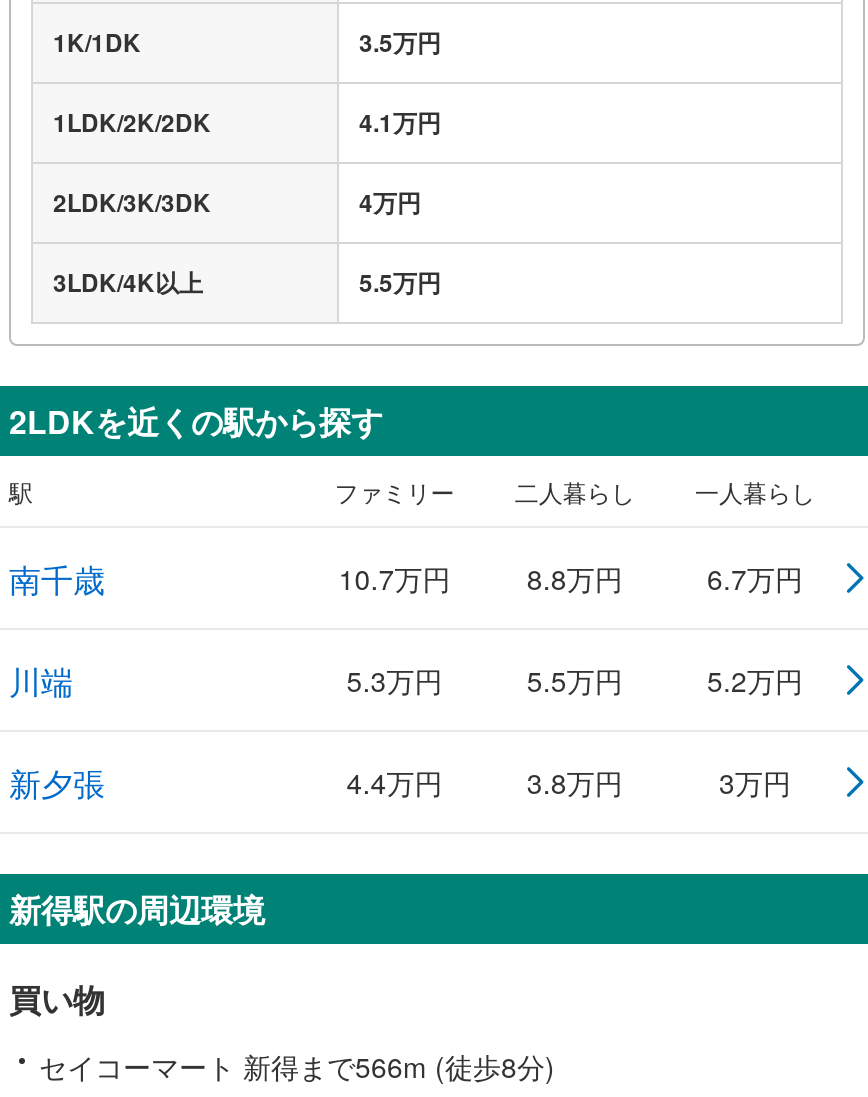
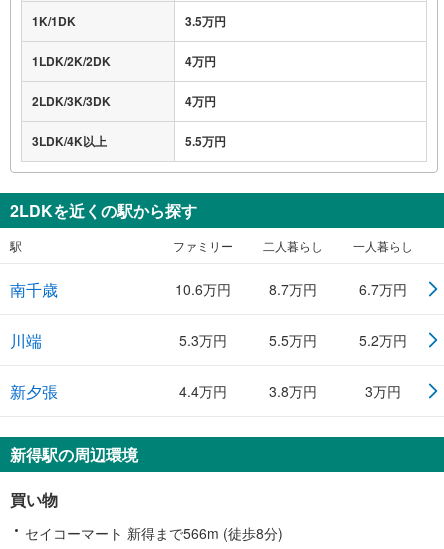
- 4.1万円
+ 4万円

- 10.7万円
+ 10.6万円

- 8.8万円
+ 8.7万円
